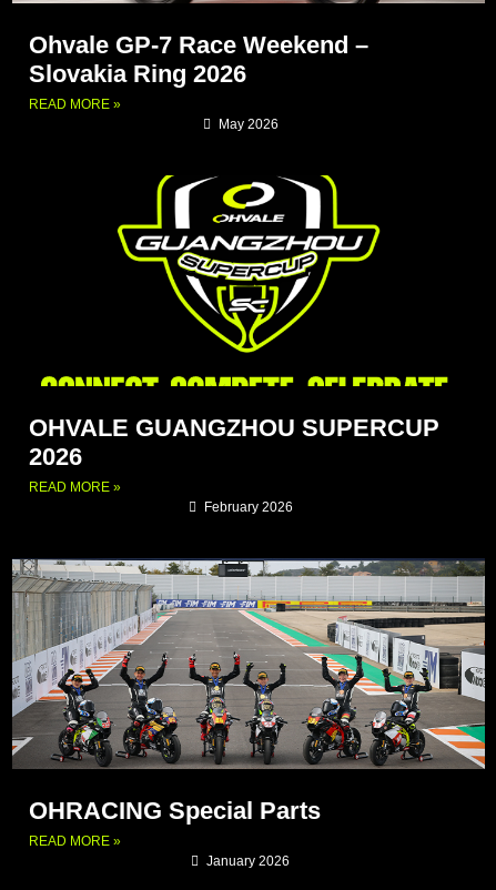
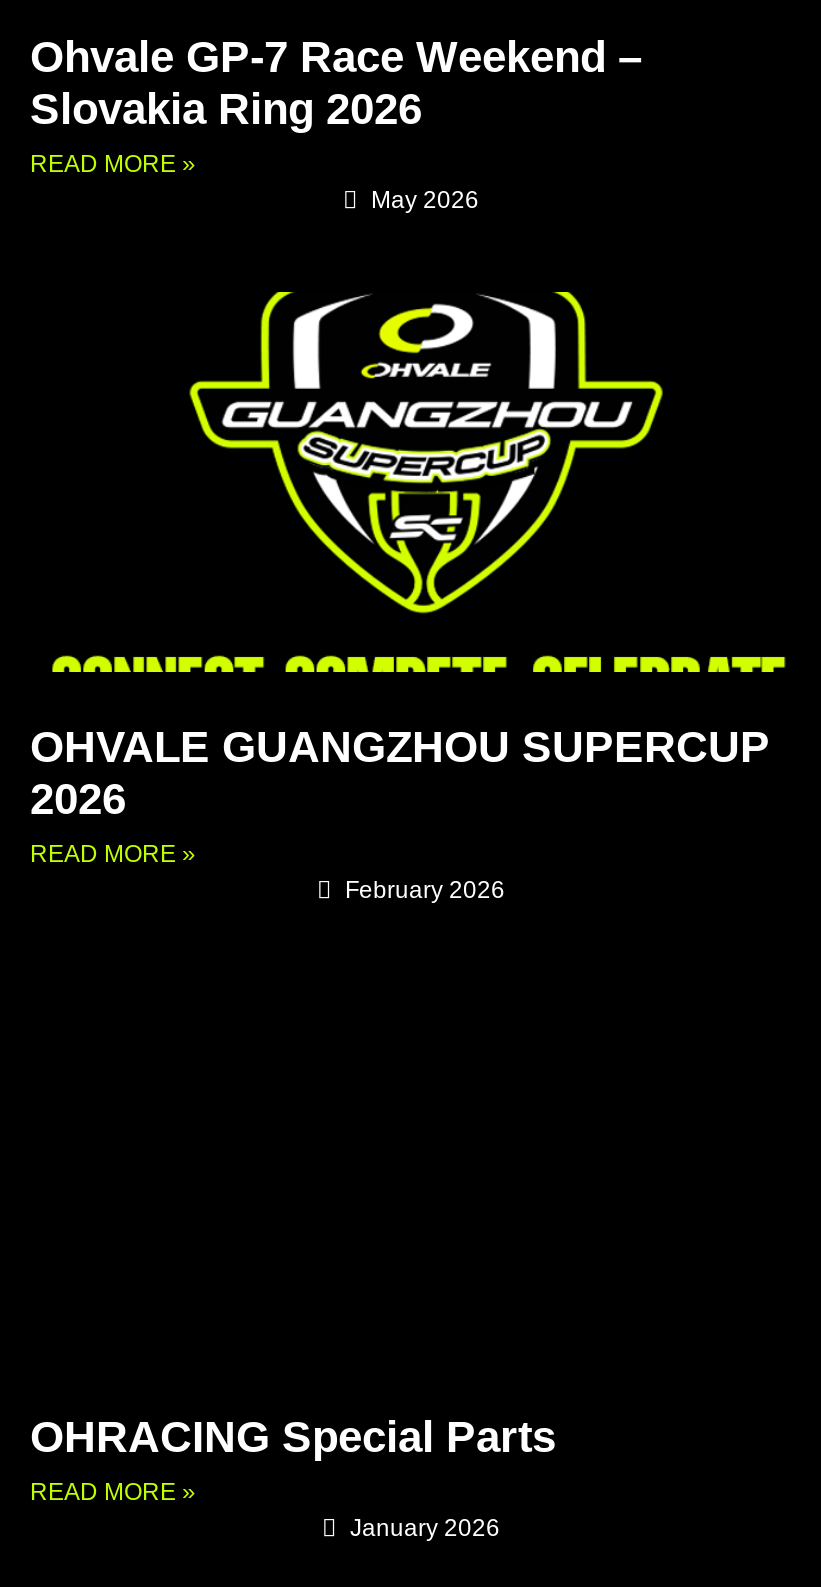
- [image]
